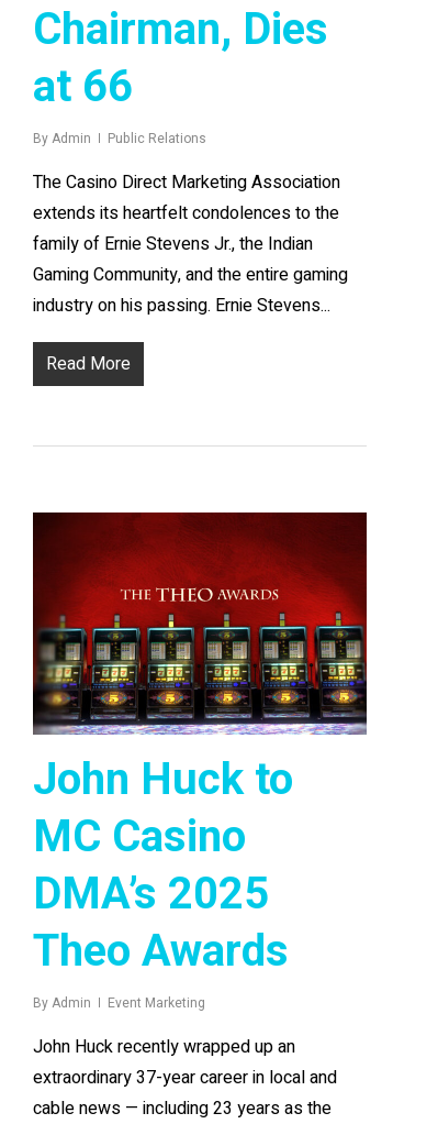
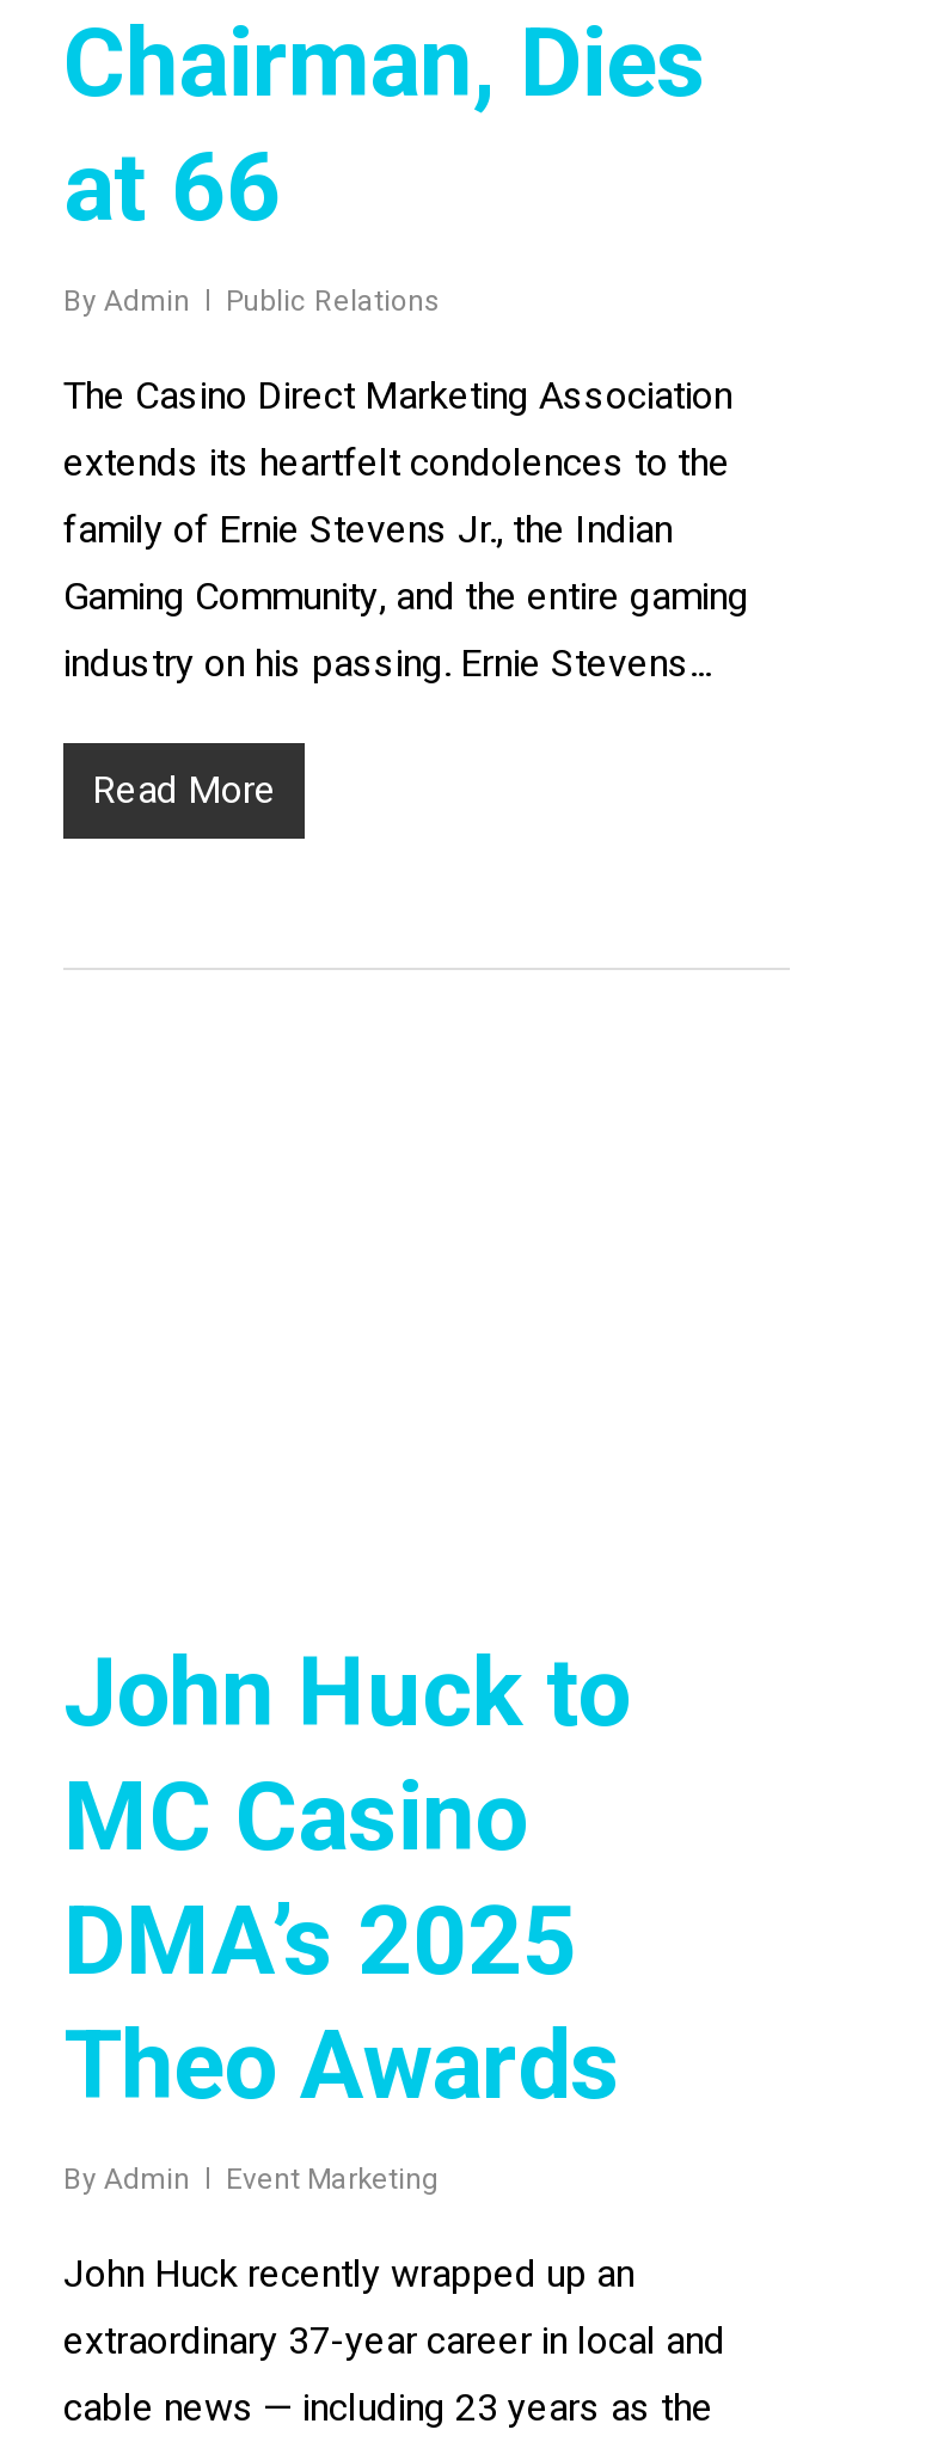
- [image]
